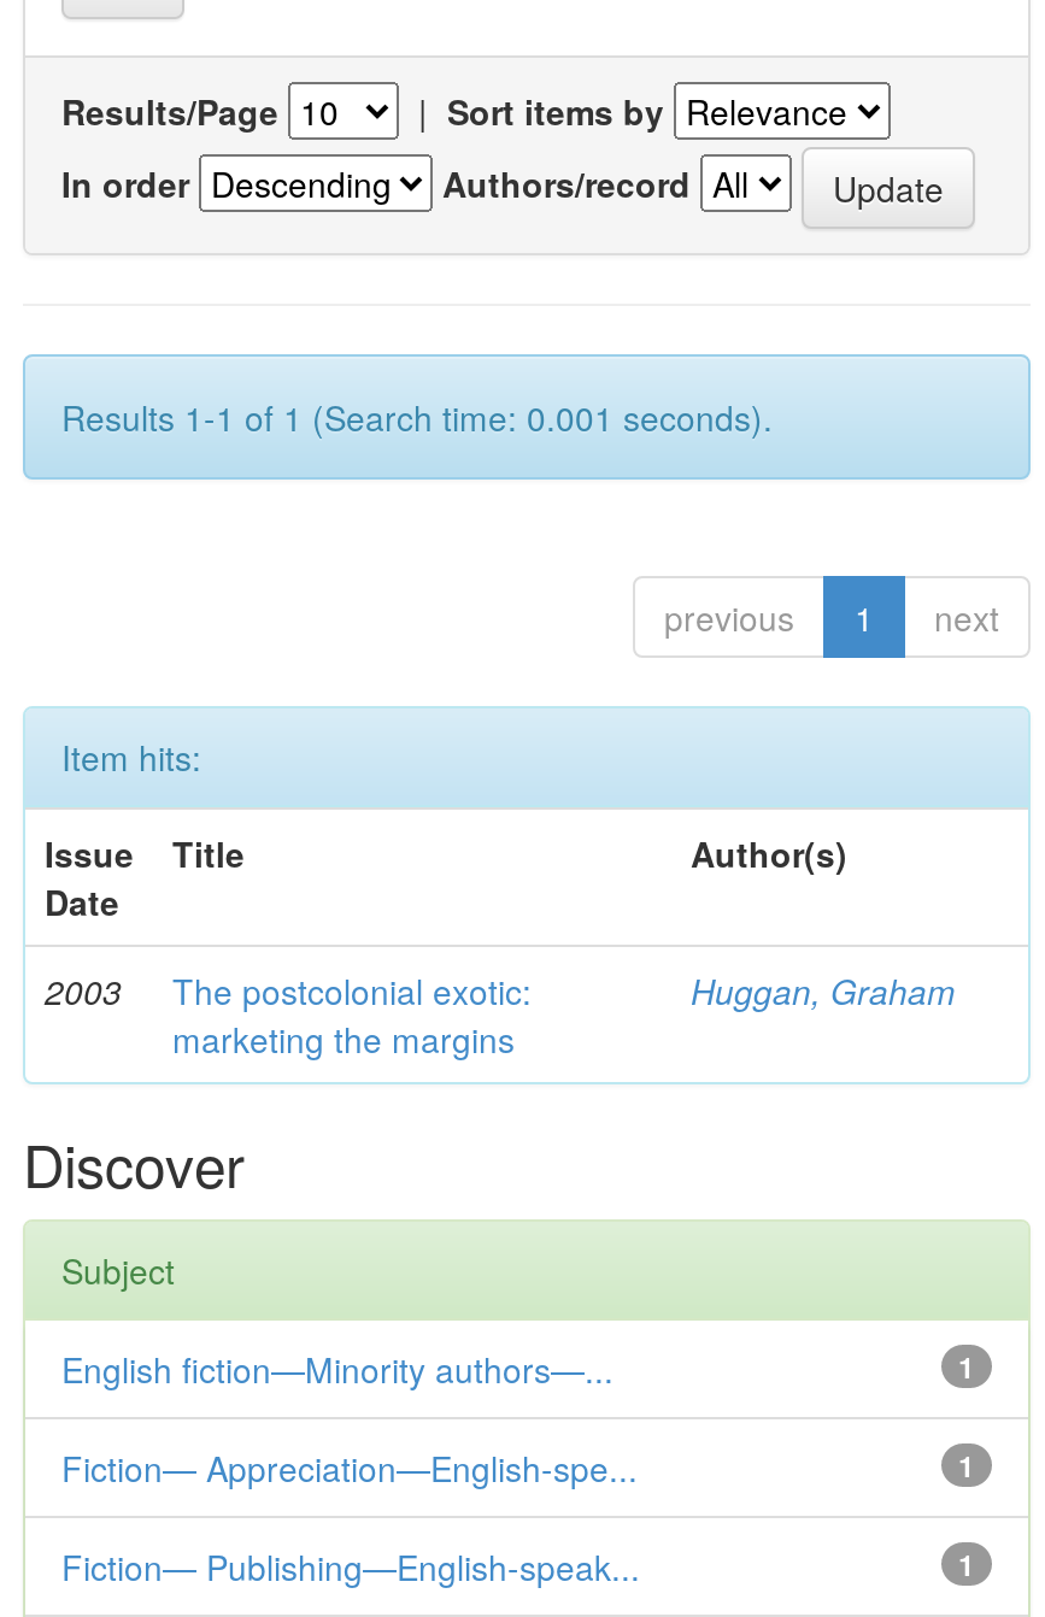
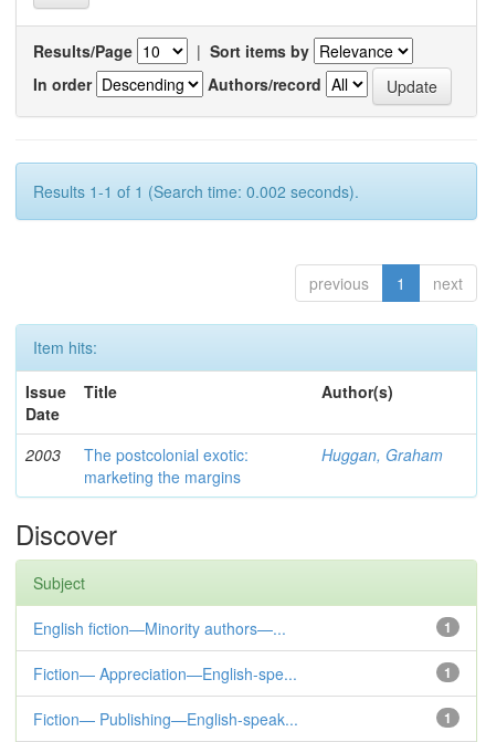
- Results 1-1 of 1 (Search time: 0.001 seconds).
+ Results 1-1 of 1 (Search time: 0.002 seconds).
